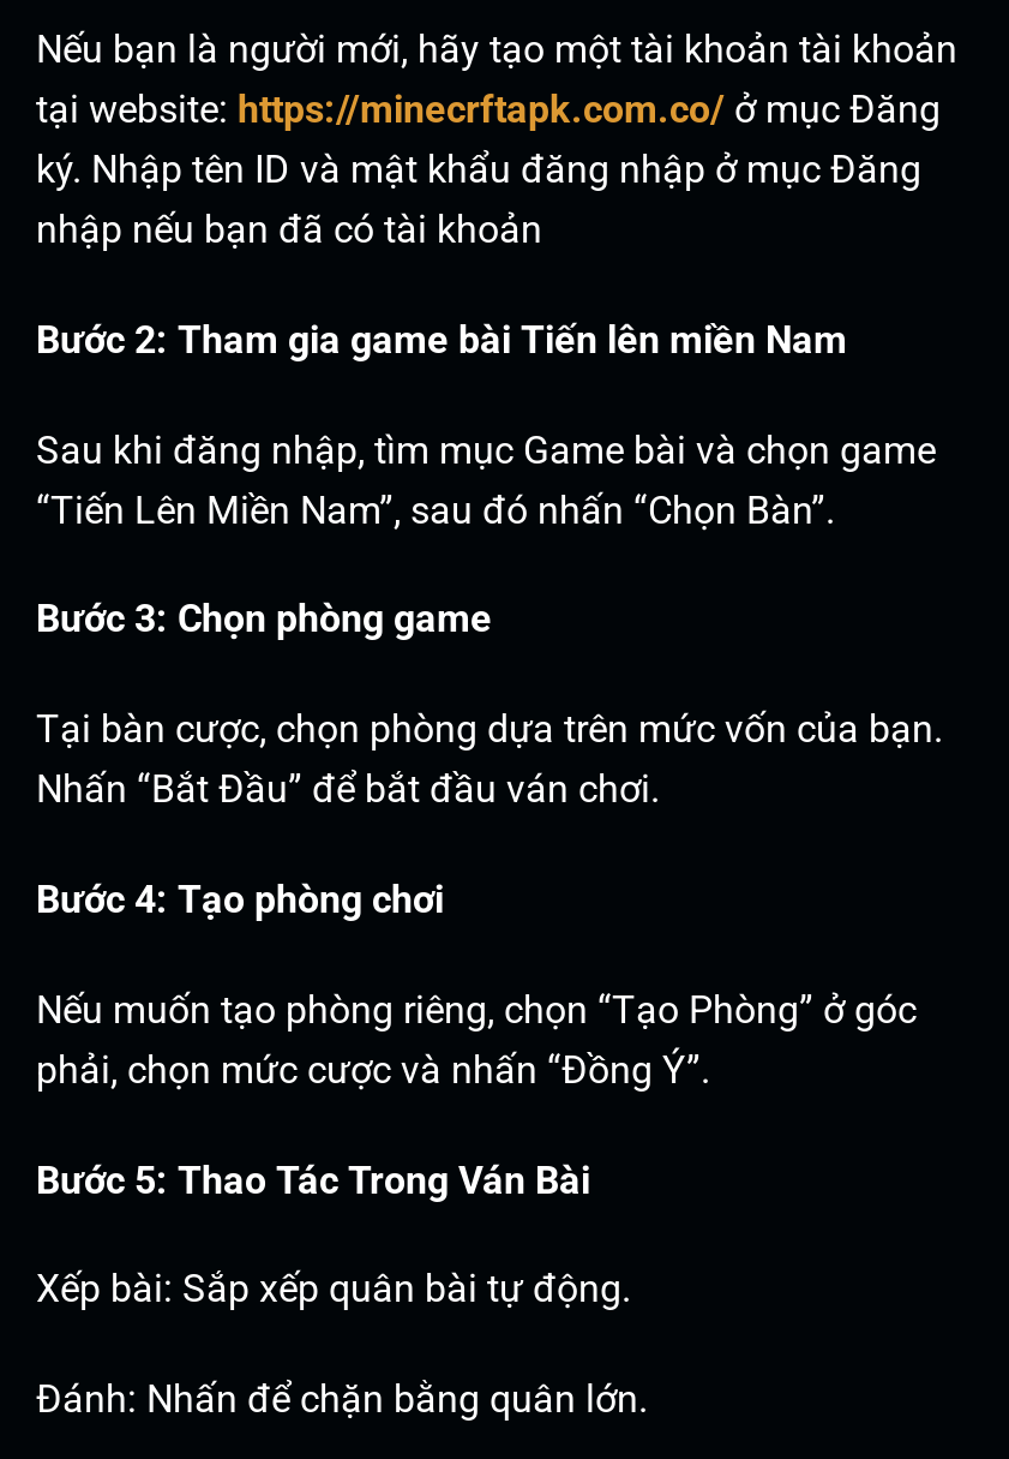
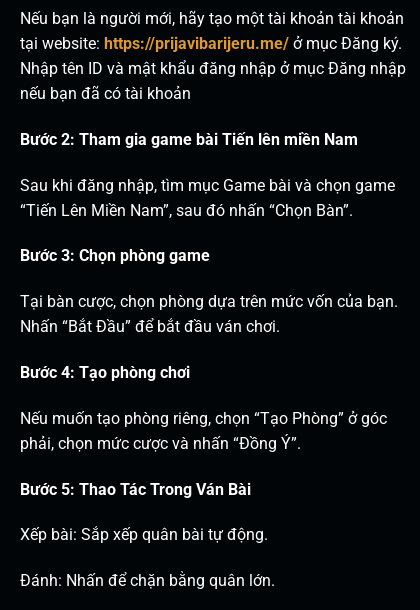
- tại website: https://minecrftapk.com.co/ ở mục Đăng
- ký. Nhập tên ID và mật khẩu đăng nhập ở mục Đăng
- nhập nếu bạn đã có tài khoản
+ tại website: https://prijavibarijeru.me/ ở mục Đăng ký.
+ Nhập tên ID và mật khẩu đăng nhập ở mục Đăng nhập
+ nếu bạn đã có tài khoản
